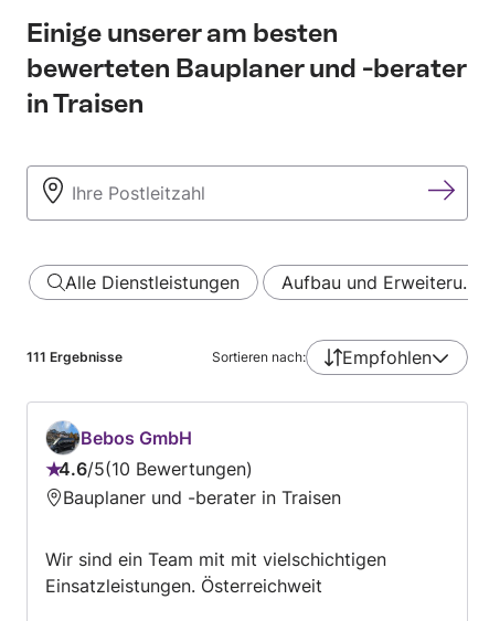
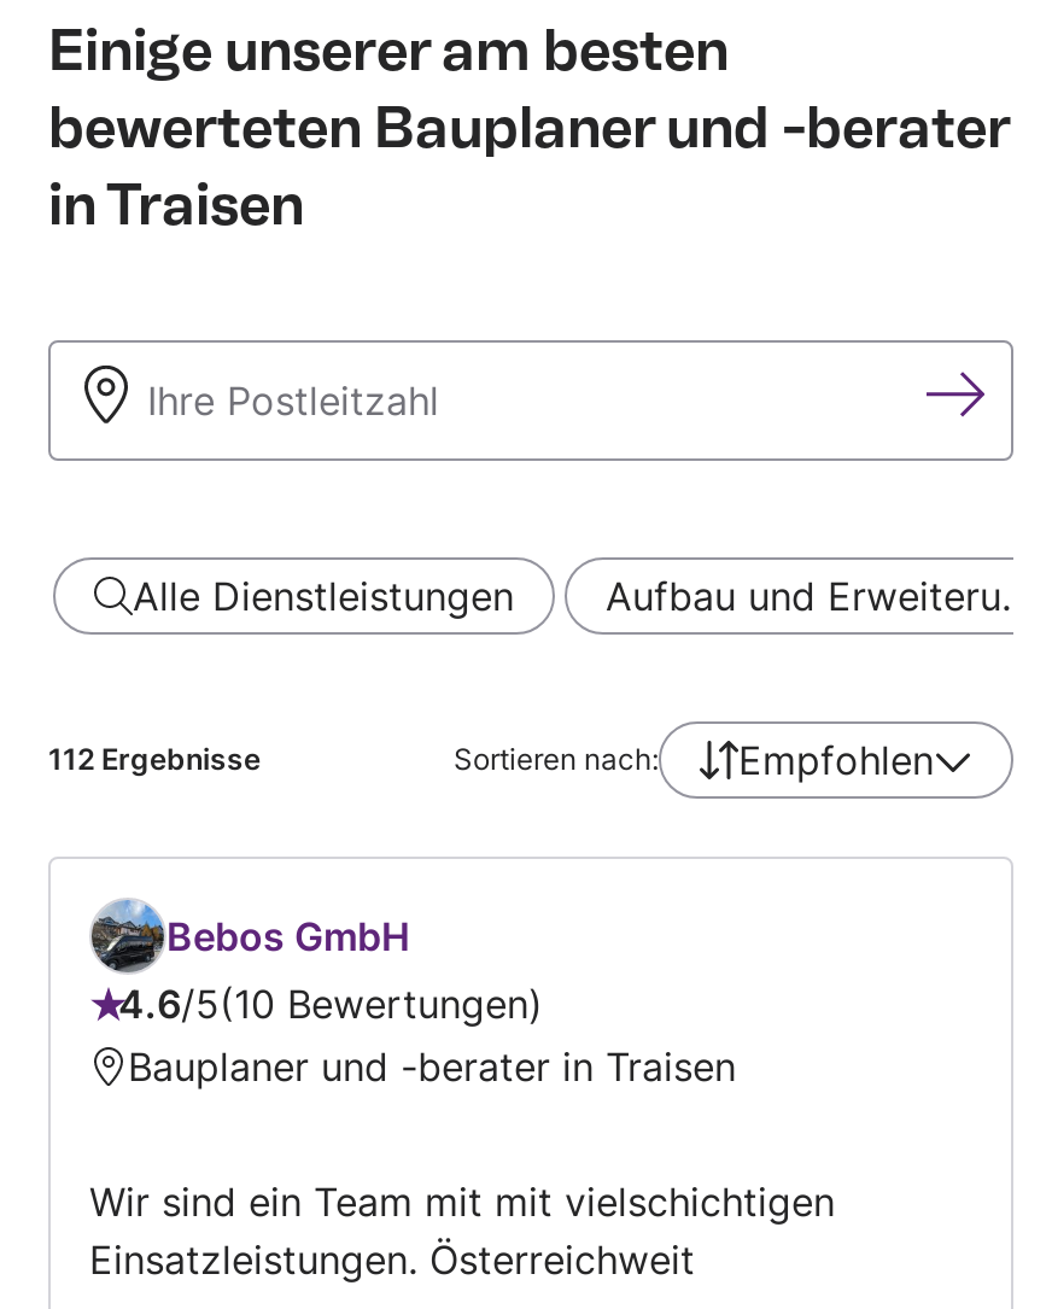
- 111 Ergebnisse
+ 112 Ergebnisse
